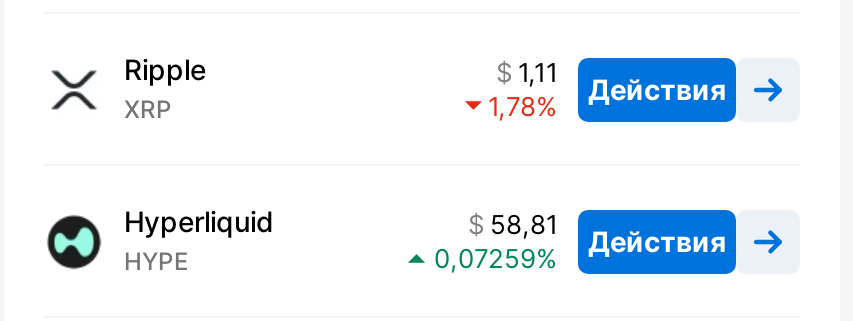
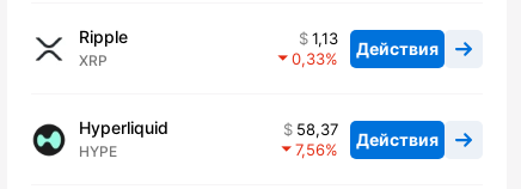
- 1,11 Действия
+ 1,13 Действия

- 1,78
+ 0,33

- 58,81 Действия
+ 58,37 Действия

- 0,07259
+ 7,56
